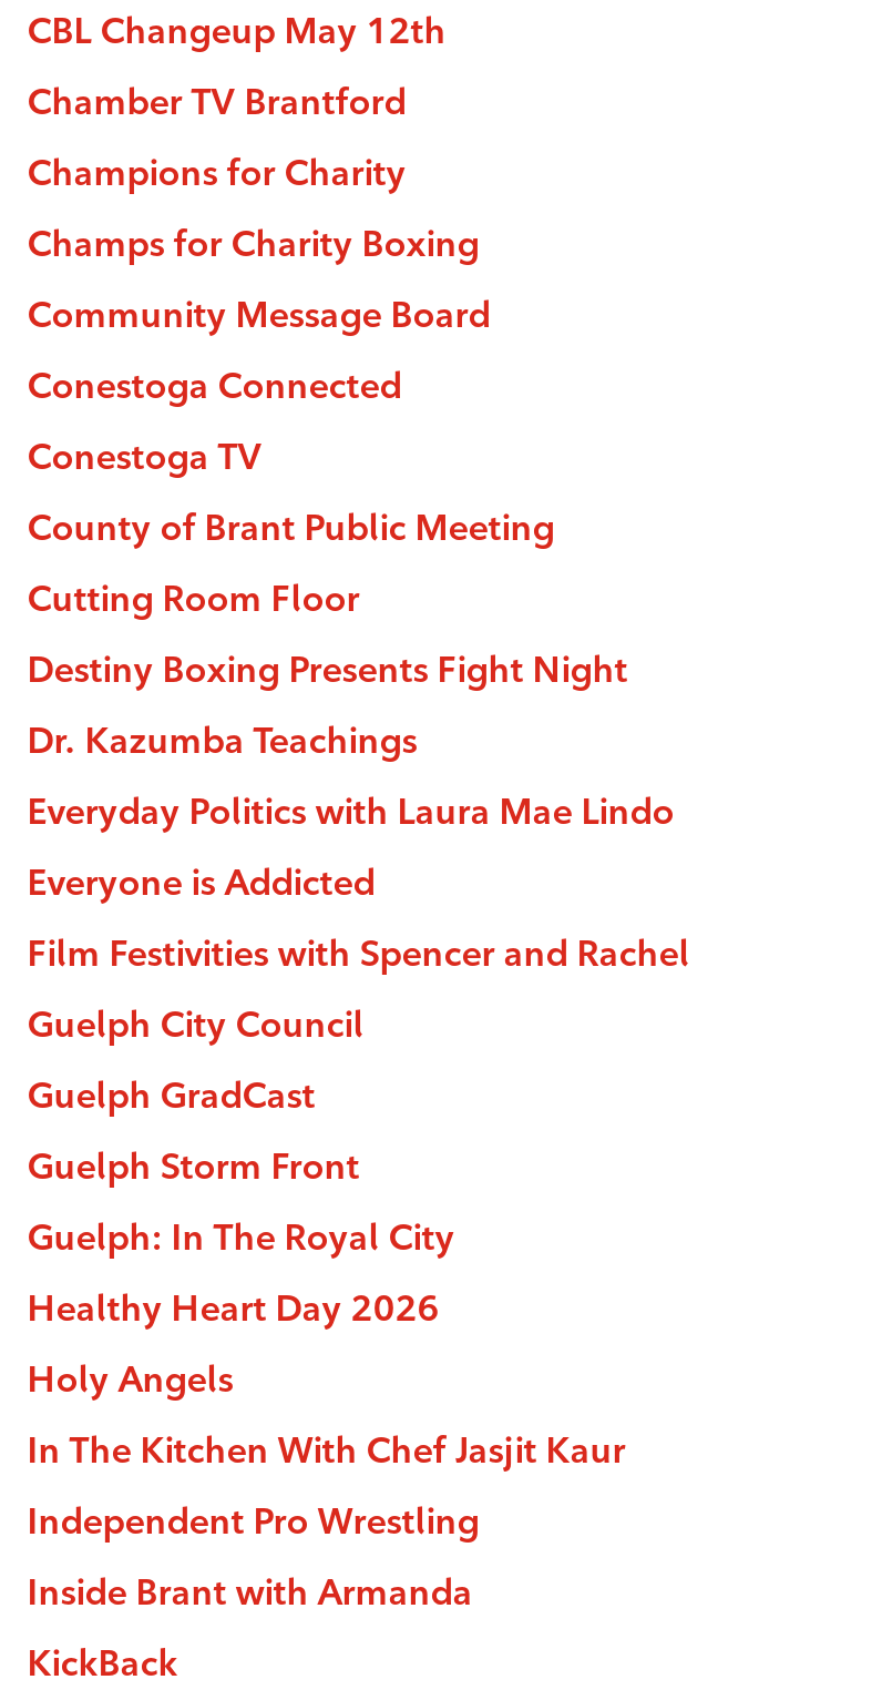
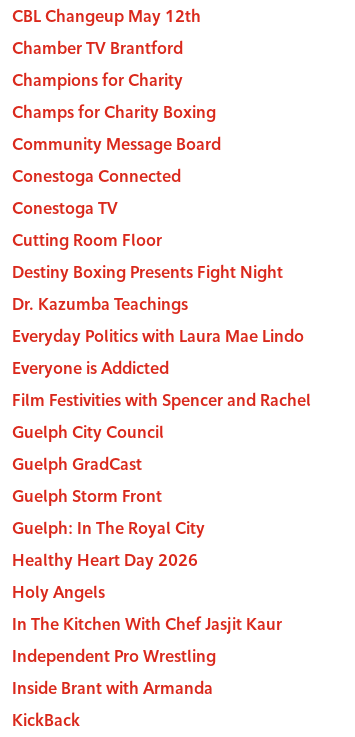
- County of Brant Public Meeting
